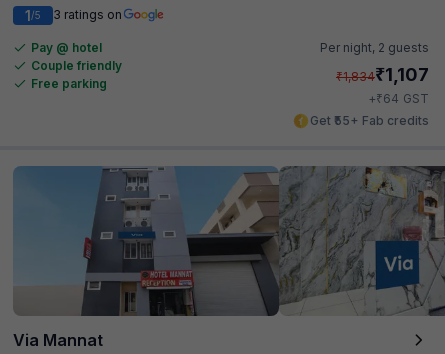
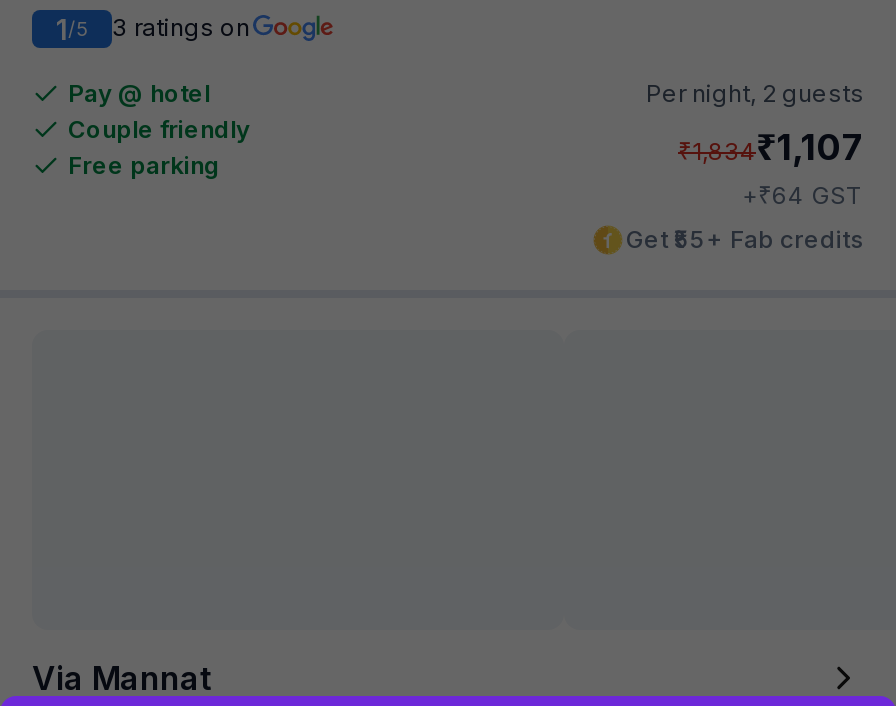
- [image]
